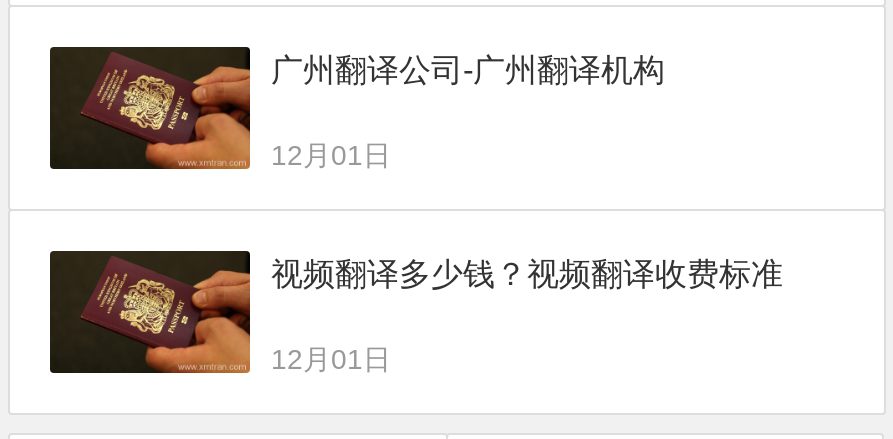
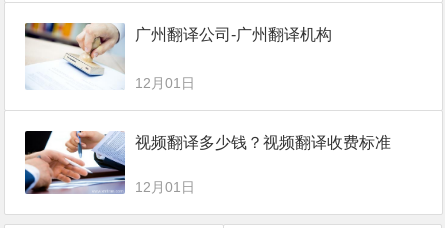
- [image]
+ [image]

- [image]
+ [image]
